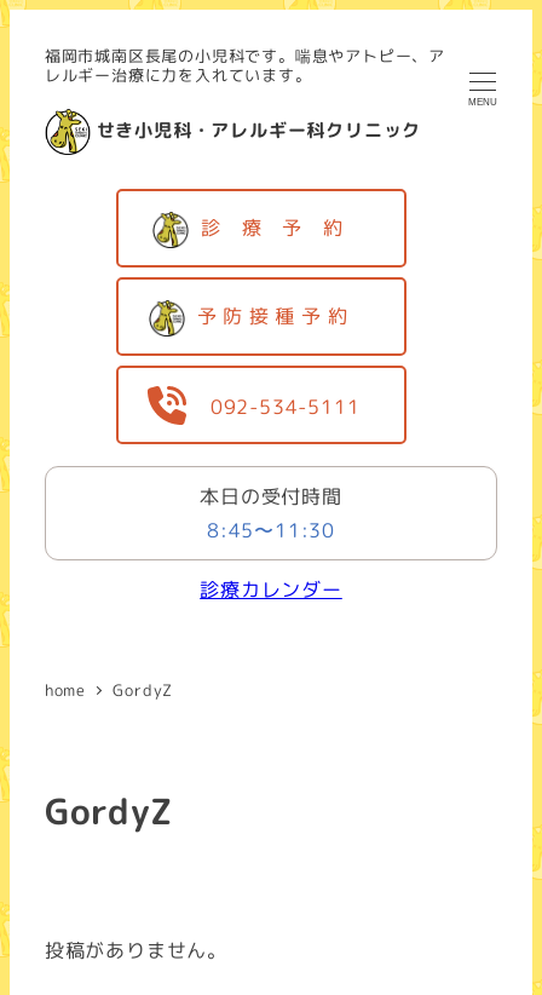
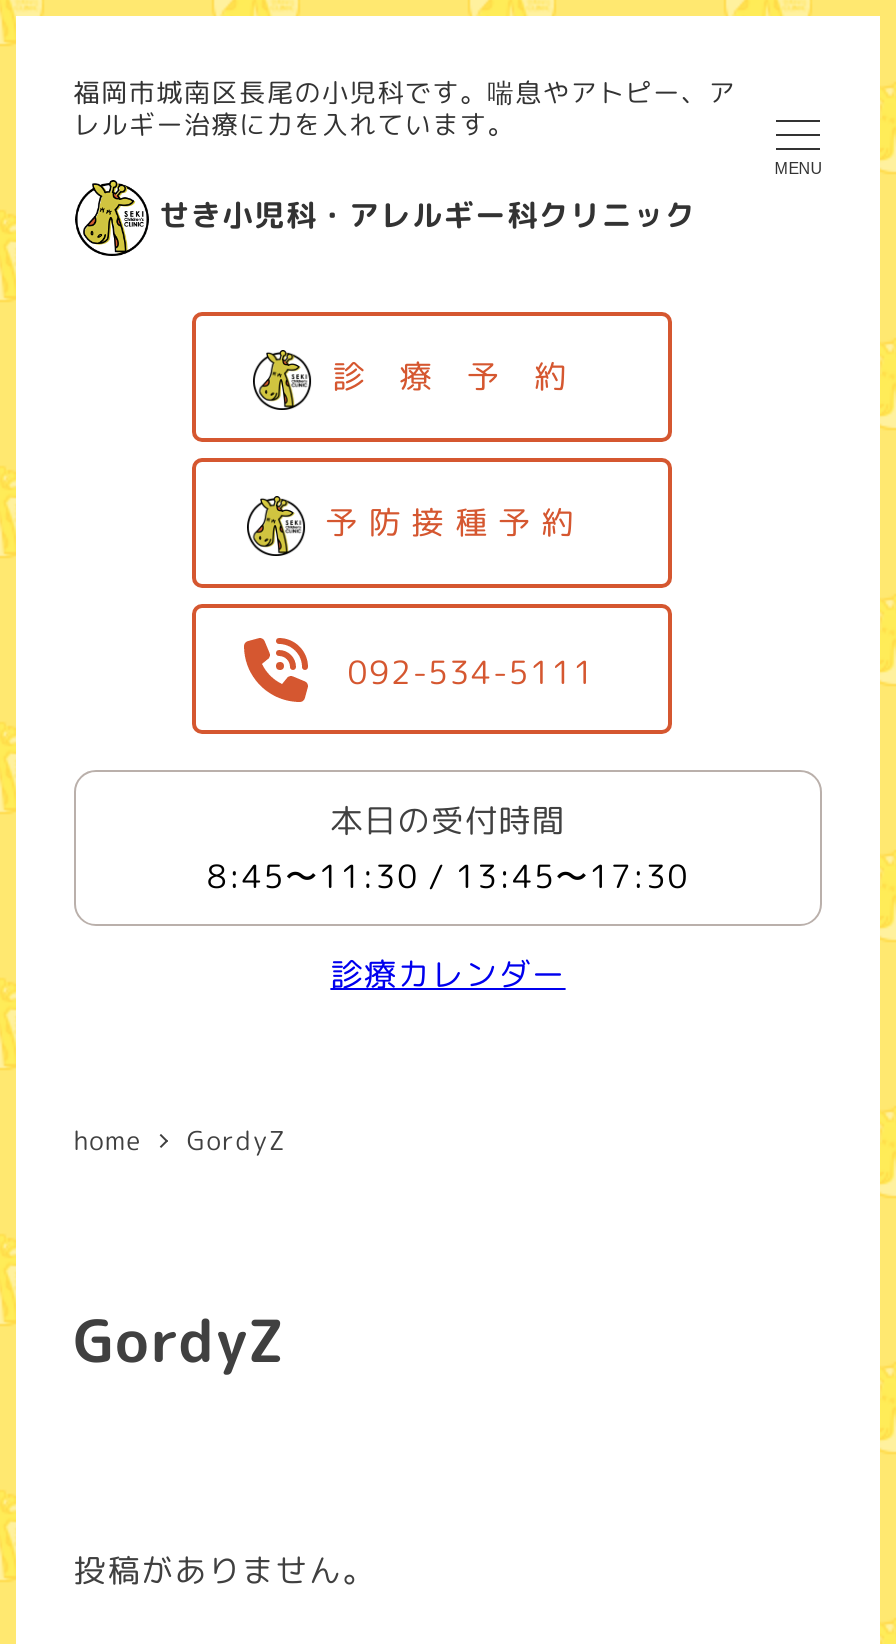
- 8:45〜11:30
+ 8:45〜11:30 / 13:45〜17:30
